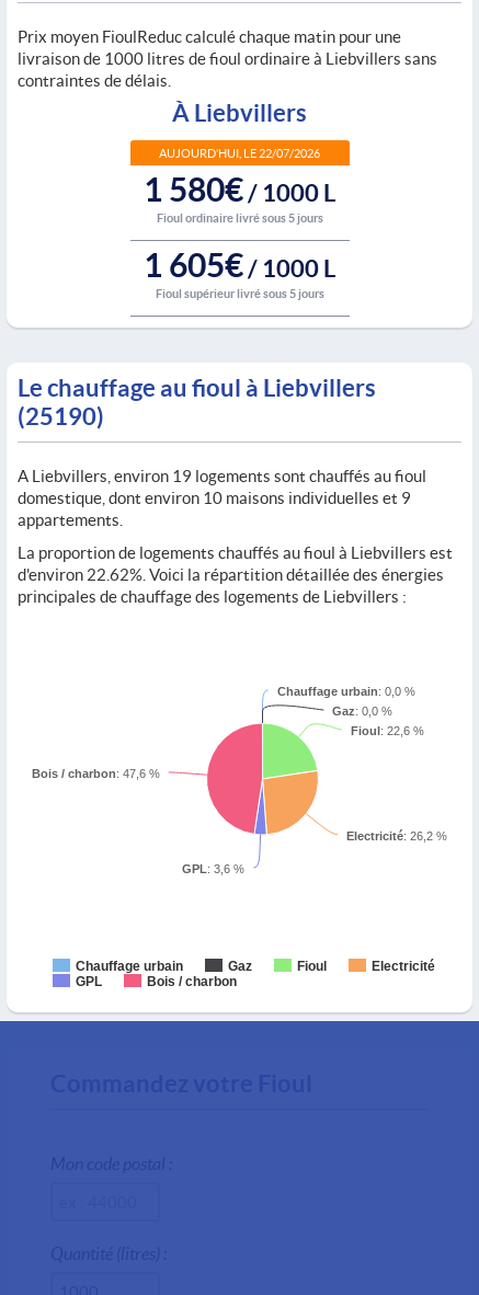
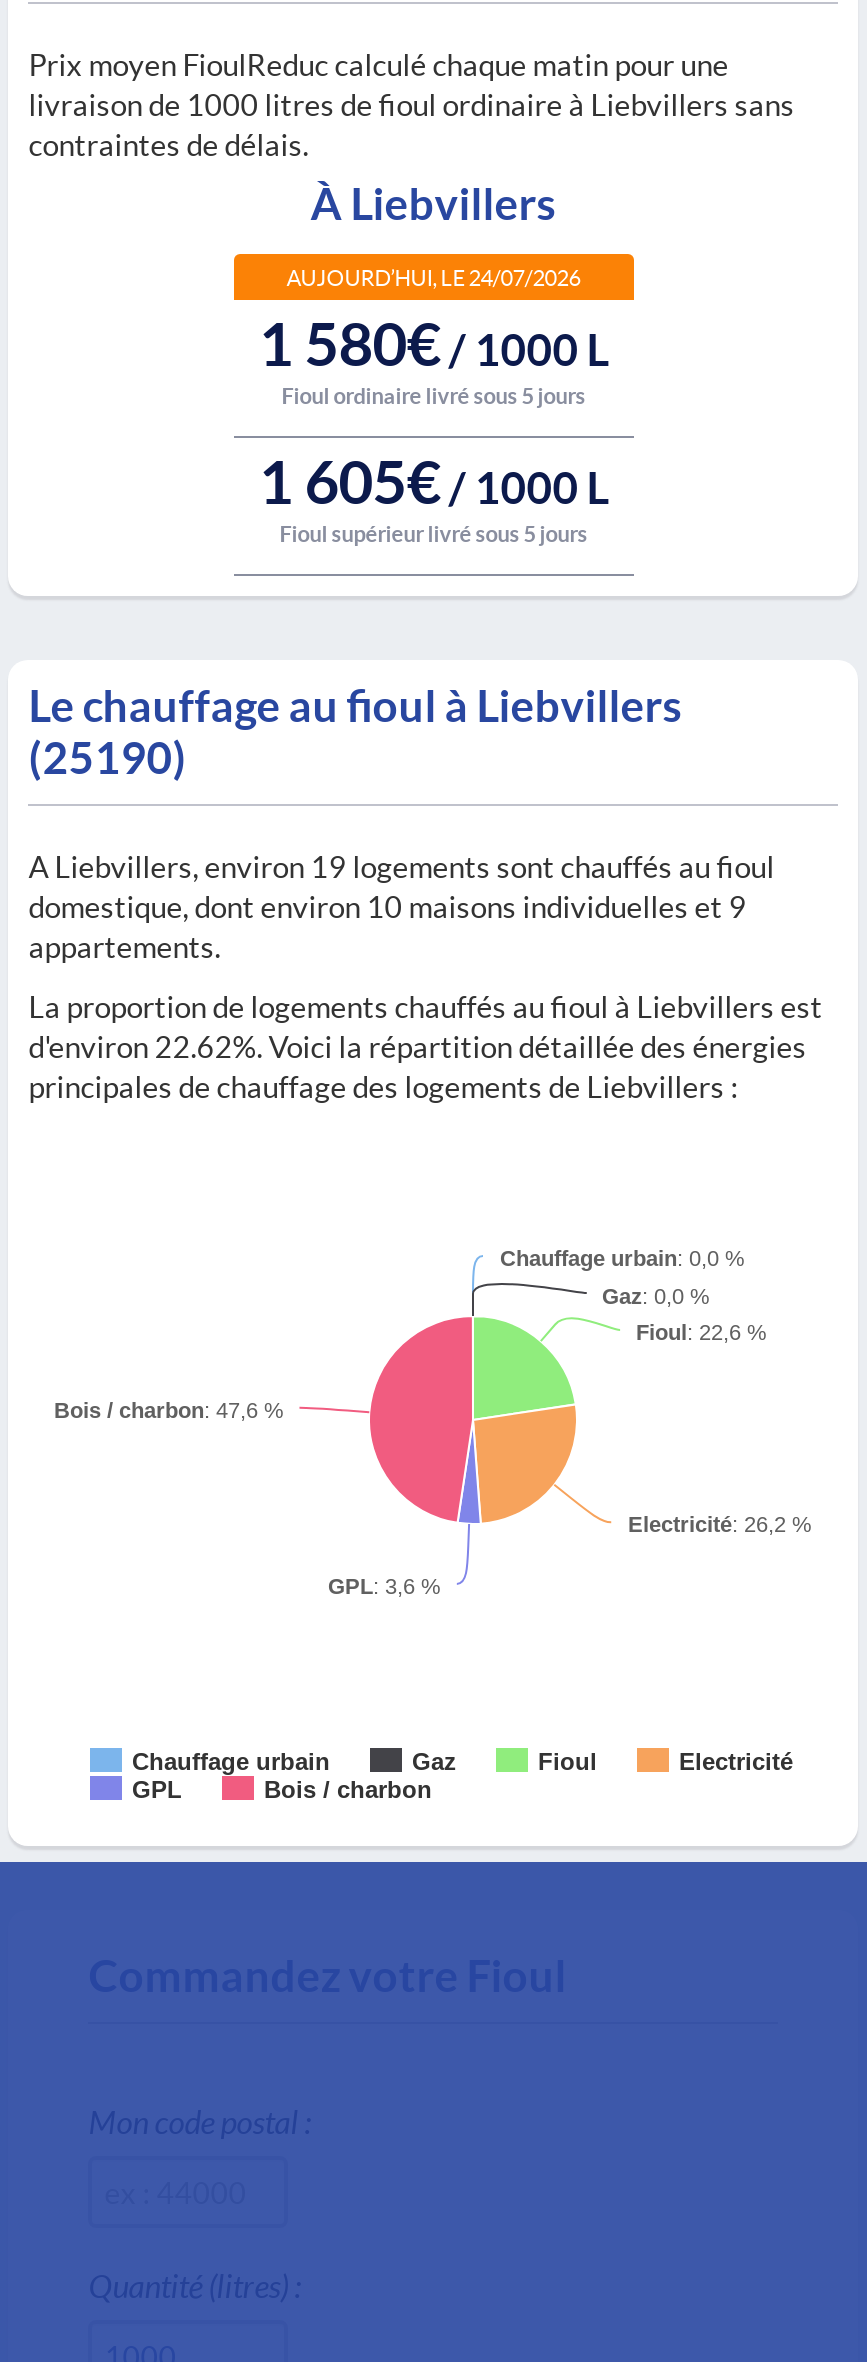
- AUJOURD’HUI, LE 22/07/2026
+ AUJOURD’HUI, LE 24/07/2026
